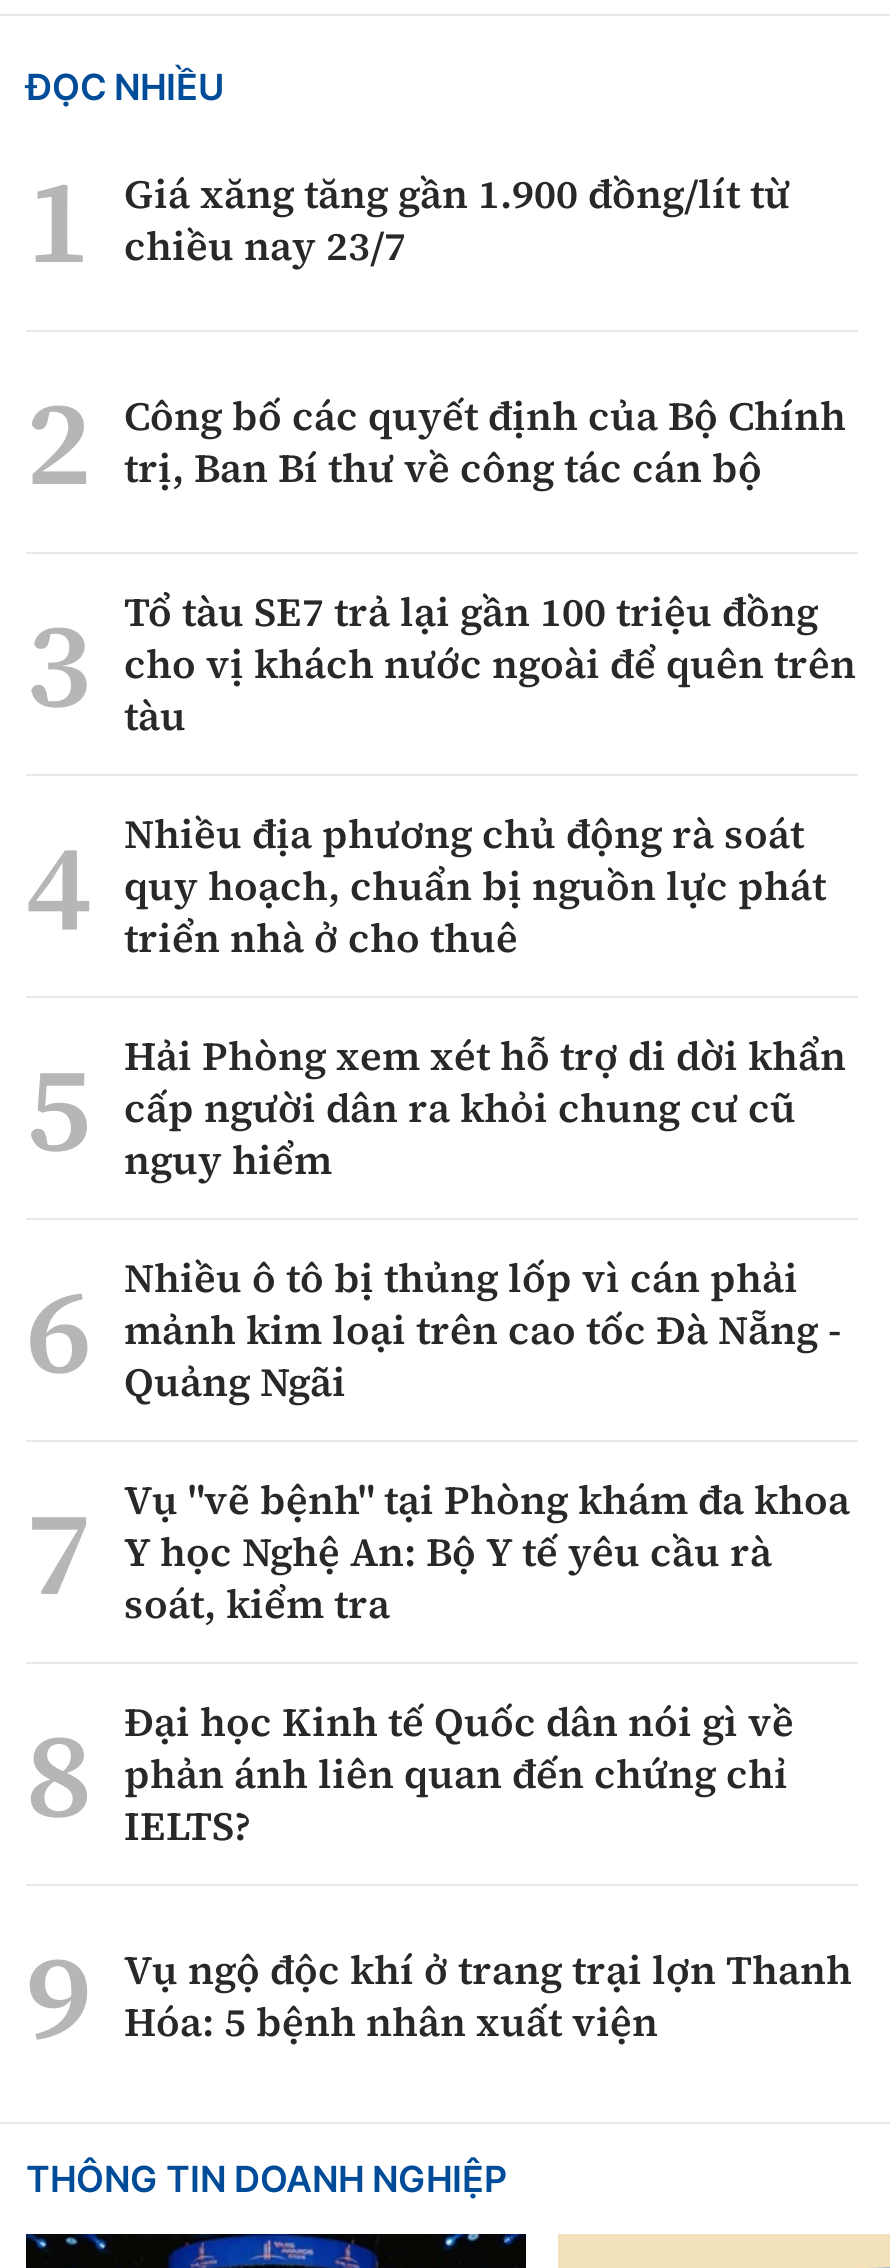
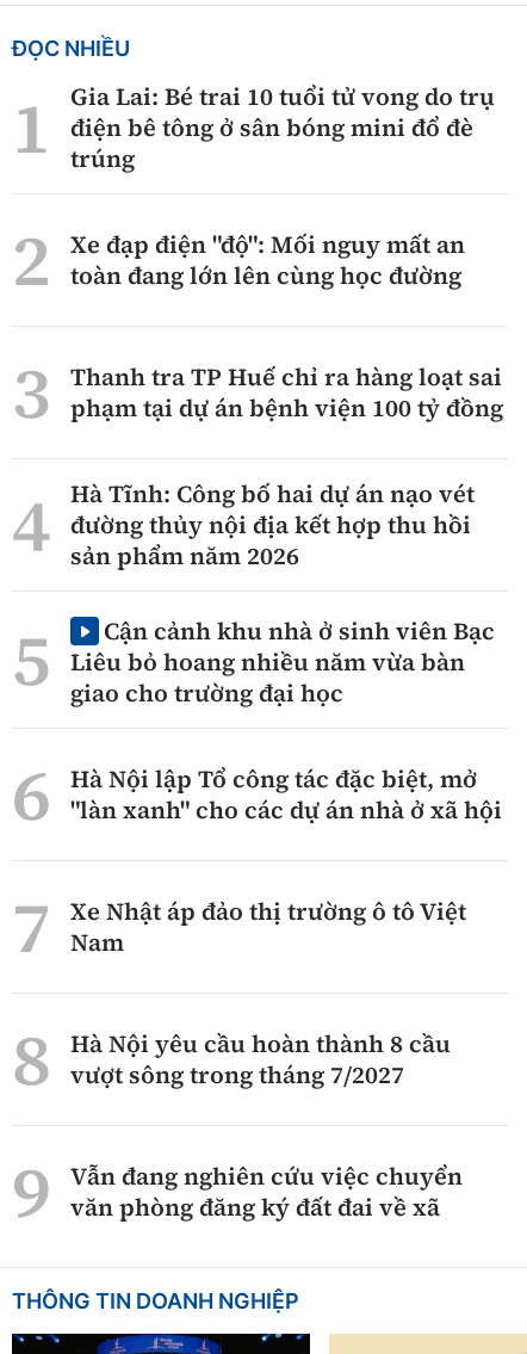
- Giá xăng tăng gần 1.900 đồng/lít từ
- chiều nay 23/7
+ Gia Lai: Bé trai 10 tuổi tử vong do trụ
+ điện bê tông ở sân bóng mini đổ đè
+ trúng

- Công bố các quyết định của Bộ Chính
- trị, Ban Bí thư về công tác cán bộ
+ Xe đạp điện "độ": Mối nguy mất an
+ toàn đang lớn lên cùng học đường

- Tổ tàu SE7 trả lại gần 100 triệu đồng
- cho vị khách nước ngoài để quên trên
- tàu
+ Thanh tra TP Huế chỉ ra hàng loạt sai
+ phạm tại dự án bệnh viện 100 tỷ đồng

- Nhiều địa phương chủ động rà soát
- quy hoạch, chuẩn bị nguồn lực phát
- triển nhà ở cho thuê
+ Hà Tĩnh: Công bố hai dự án nạo vét
+ đường thủy nội địa kết hợp thu hồi
+ sản phẩm năm 2026

- Hải Phòng xem xét hỗ trợ di dời khẩn
- cấp người dân ra khỏi chung cư cũ
- nguy hiểm
+ Cận cảnh khu nhà ở sinh viên Bạc
+ Liêu bỏ hoang nhiều năm vừa bàn
+ giao cho trường đại học

- Nhiều ô tô bị thủng lốp vì cán phải
- mảnh kim loại trên cao tốc Đà Nẵng -
- Quảng Ngãi
+ Hà Nội lập Tổ công tác đặc biệt, mở
+ "làn xanh" cho các dự án nhà ở xã hội

- Vụ "vẽ bệnh" tại Phòng khám đa khoa
- Y học Nghệ An: Bộ Y tế yêu cầu rà
- soát, kiểm tra
+ Xe Nhật áp đảo thị trường ô tô Việt
+ Nam

- Đại học Kinh tế Quốc dân nói gì về
- phản ánh liên quan đến chứng chỉ
- IELTS?
+ Hà Nội yêu cầu hoàn thành 8 cầu
+ vượt sông trong tháng 7/2027

- Vụ ngộ độc khí ở trang trại lợn Thanh
- Hóa: 5 bệnh nhân xuất viện
+ Vẫn đang nghiên cứu việc chuyển
+ văn phòng đăng ký đất đai về xã
